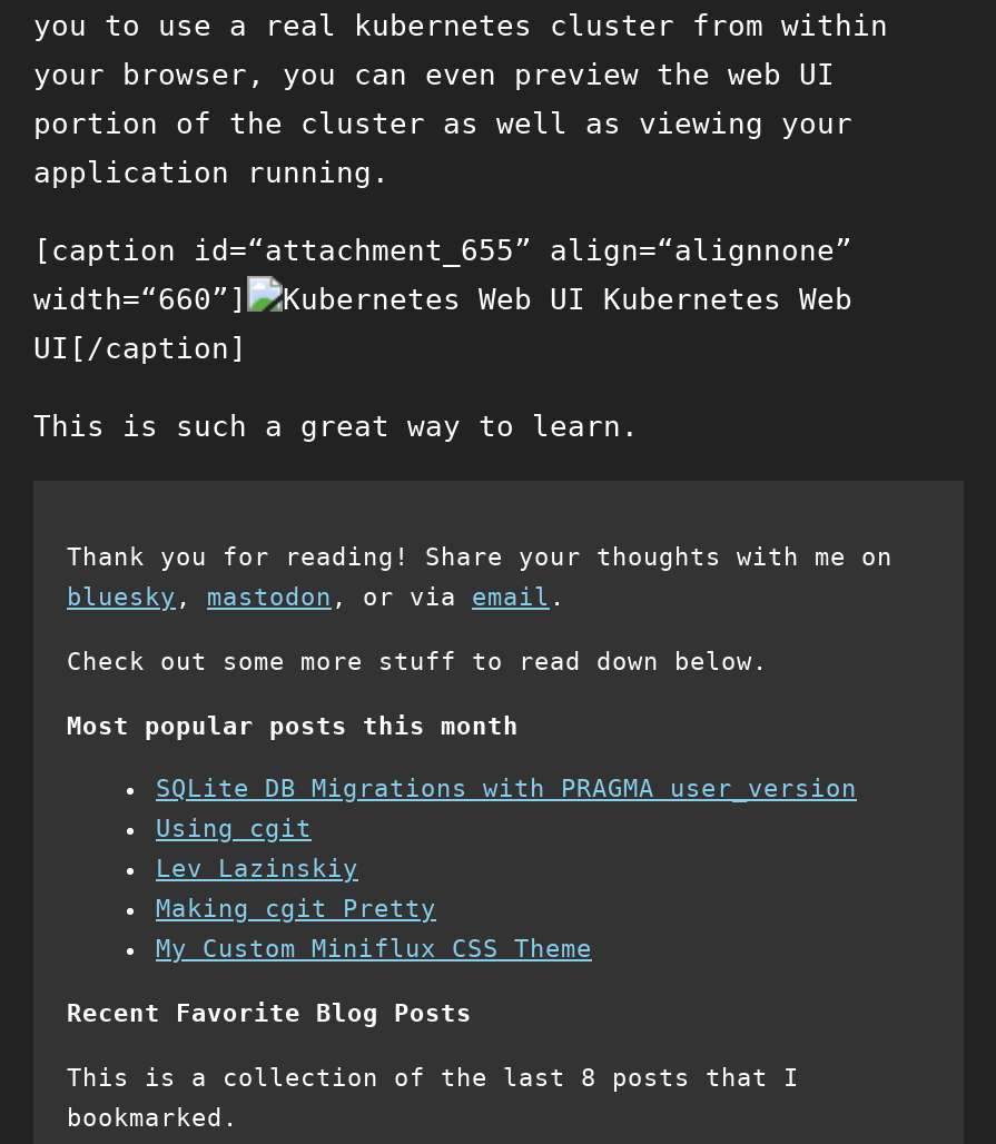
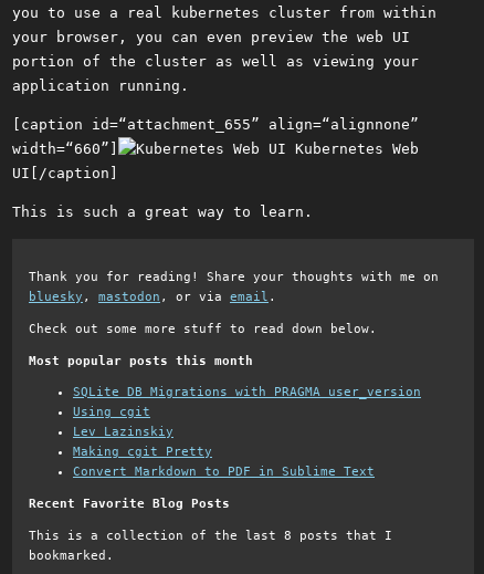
- My Custom Miniflux CSS Theme
+ Convert Markdown to PDF in Sublime Text
